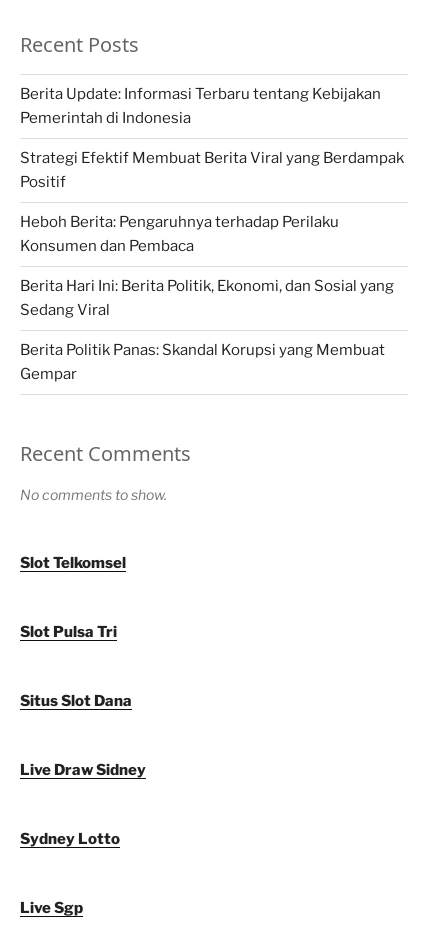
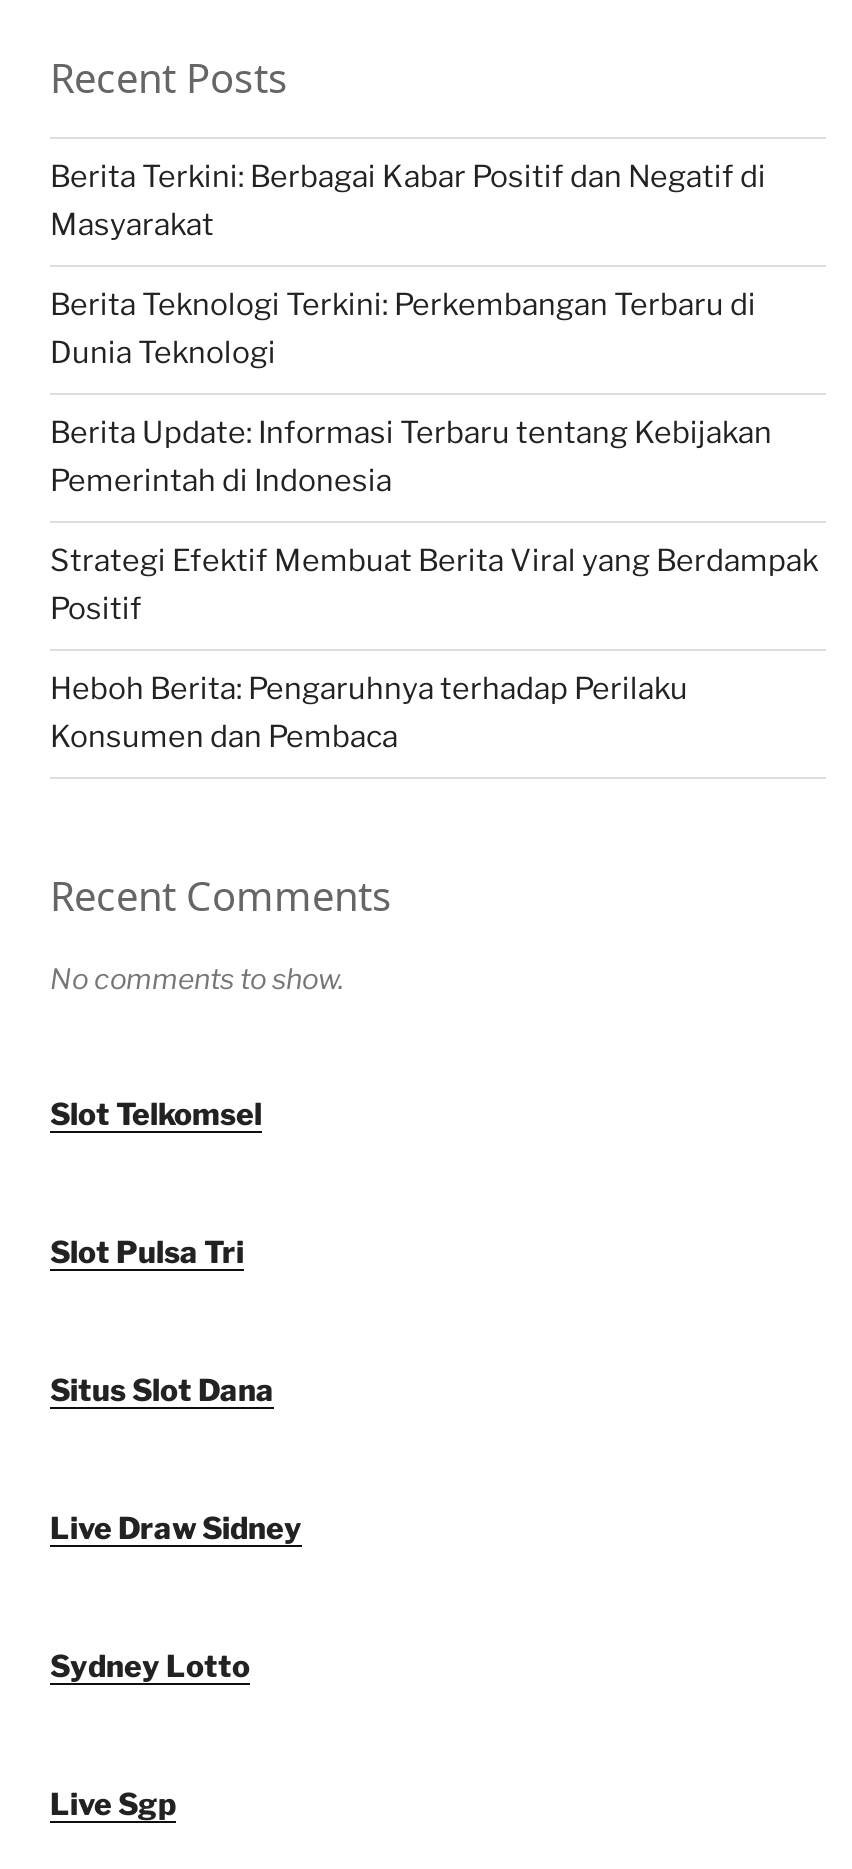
+ Berita Terkini: Berbagai Kabar Positif dan Negatif di
+ Masyarakat
+ Berita Teknologi Terkini: Perkembangan Terbaru di
+ Dunia Teknologi

moved down: Berita Update: Informasi Terbaru tentang Kebijakan | Pemerintah di Indonesia | Strategi Efektif Membuat Berita Viral yang Berdampak | Positif | Heboh Berita: Pengaruhnya terhadap Perilaku | Konsumen dan Pembaca

- Berita Hari Ini: Berita Politik, Ekonomi, dan Sosial yang
- Sedang Viral
- Berita Politik Panas: Skandal Korupsi yang Membuat
- Gempar
